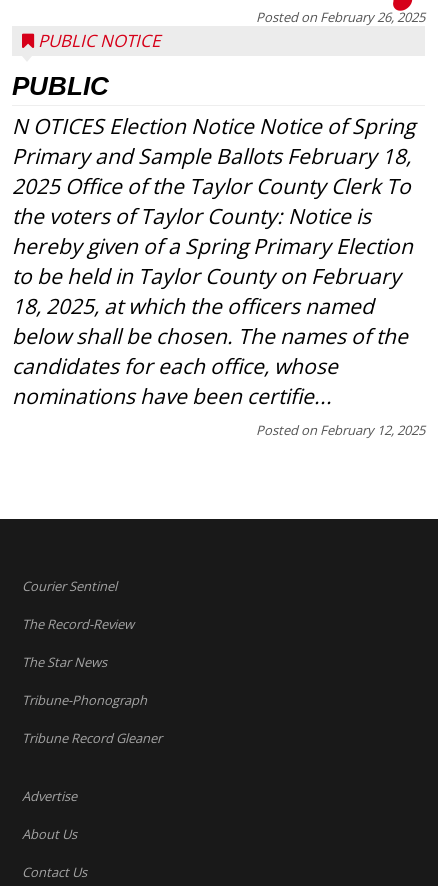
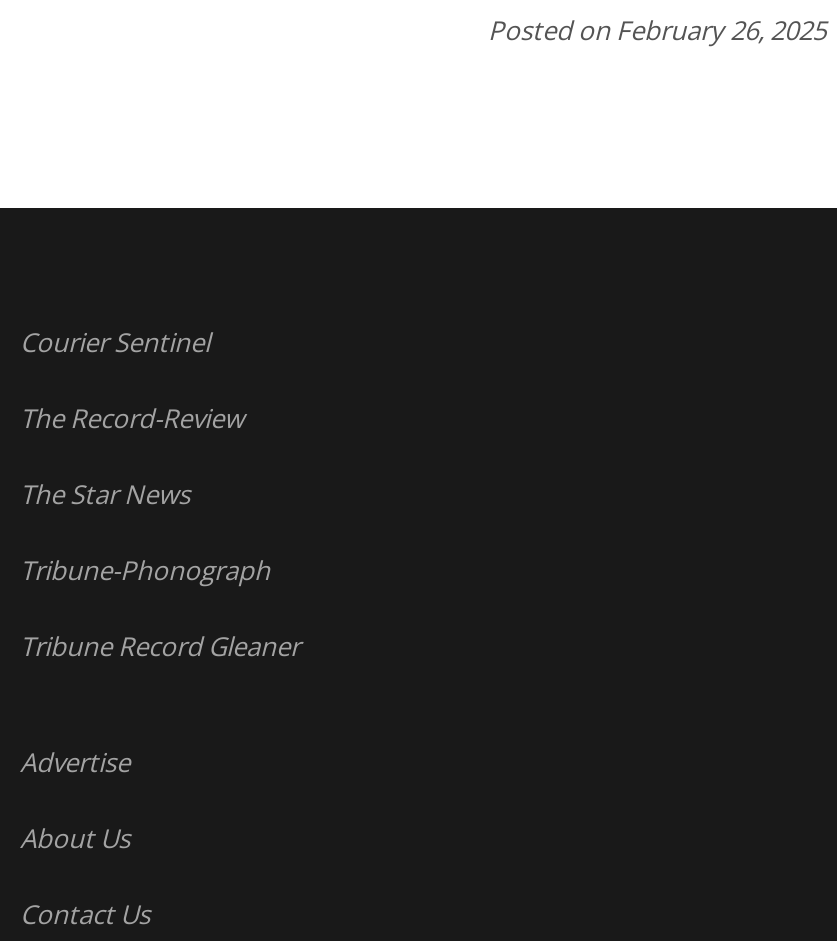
- PUBLIC NOTICE
- PUBLIC
- N OTICES Election Notice Notice of Spring
- Primary and Sample Ballots February 18,
- 2025 Office of the Taylor County Clerk To
- the voters of Taylor County: Notice is
- hereby given of a Spring Primary Election
- to be held in Taylor County on February
- 18, 2025, at which the officers named
- below shall be chosen. The names of the
- candidates for each office, whose
- nominations have been certifie...
- Posted on February 12, 2025
